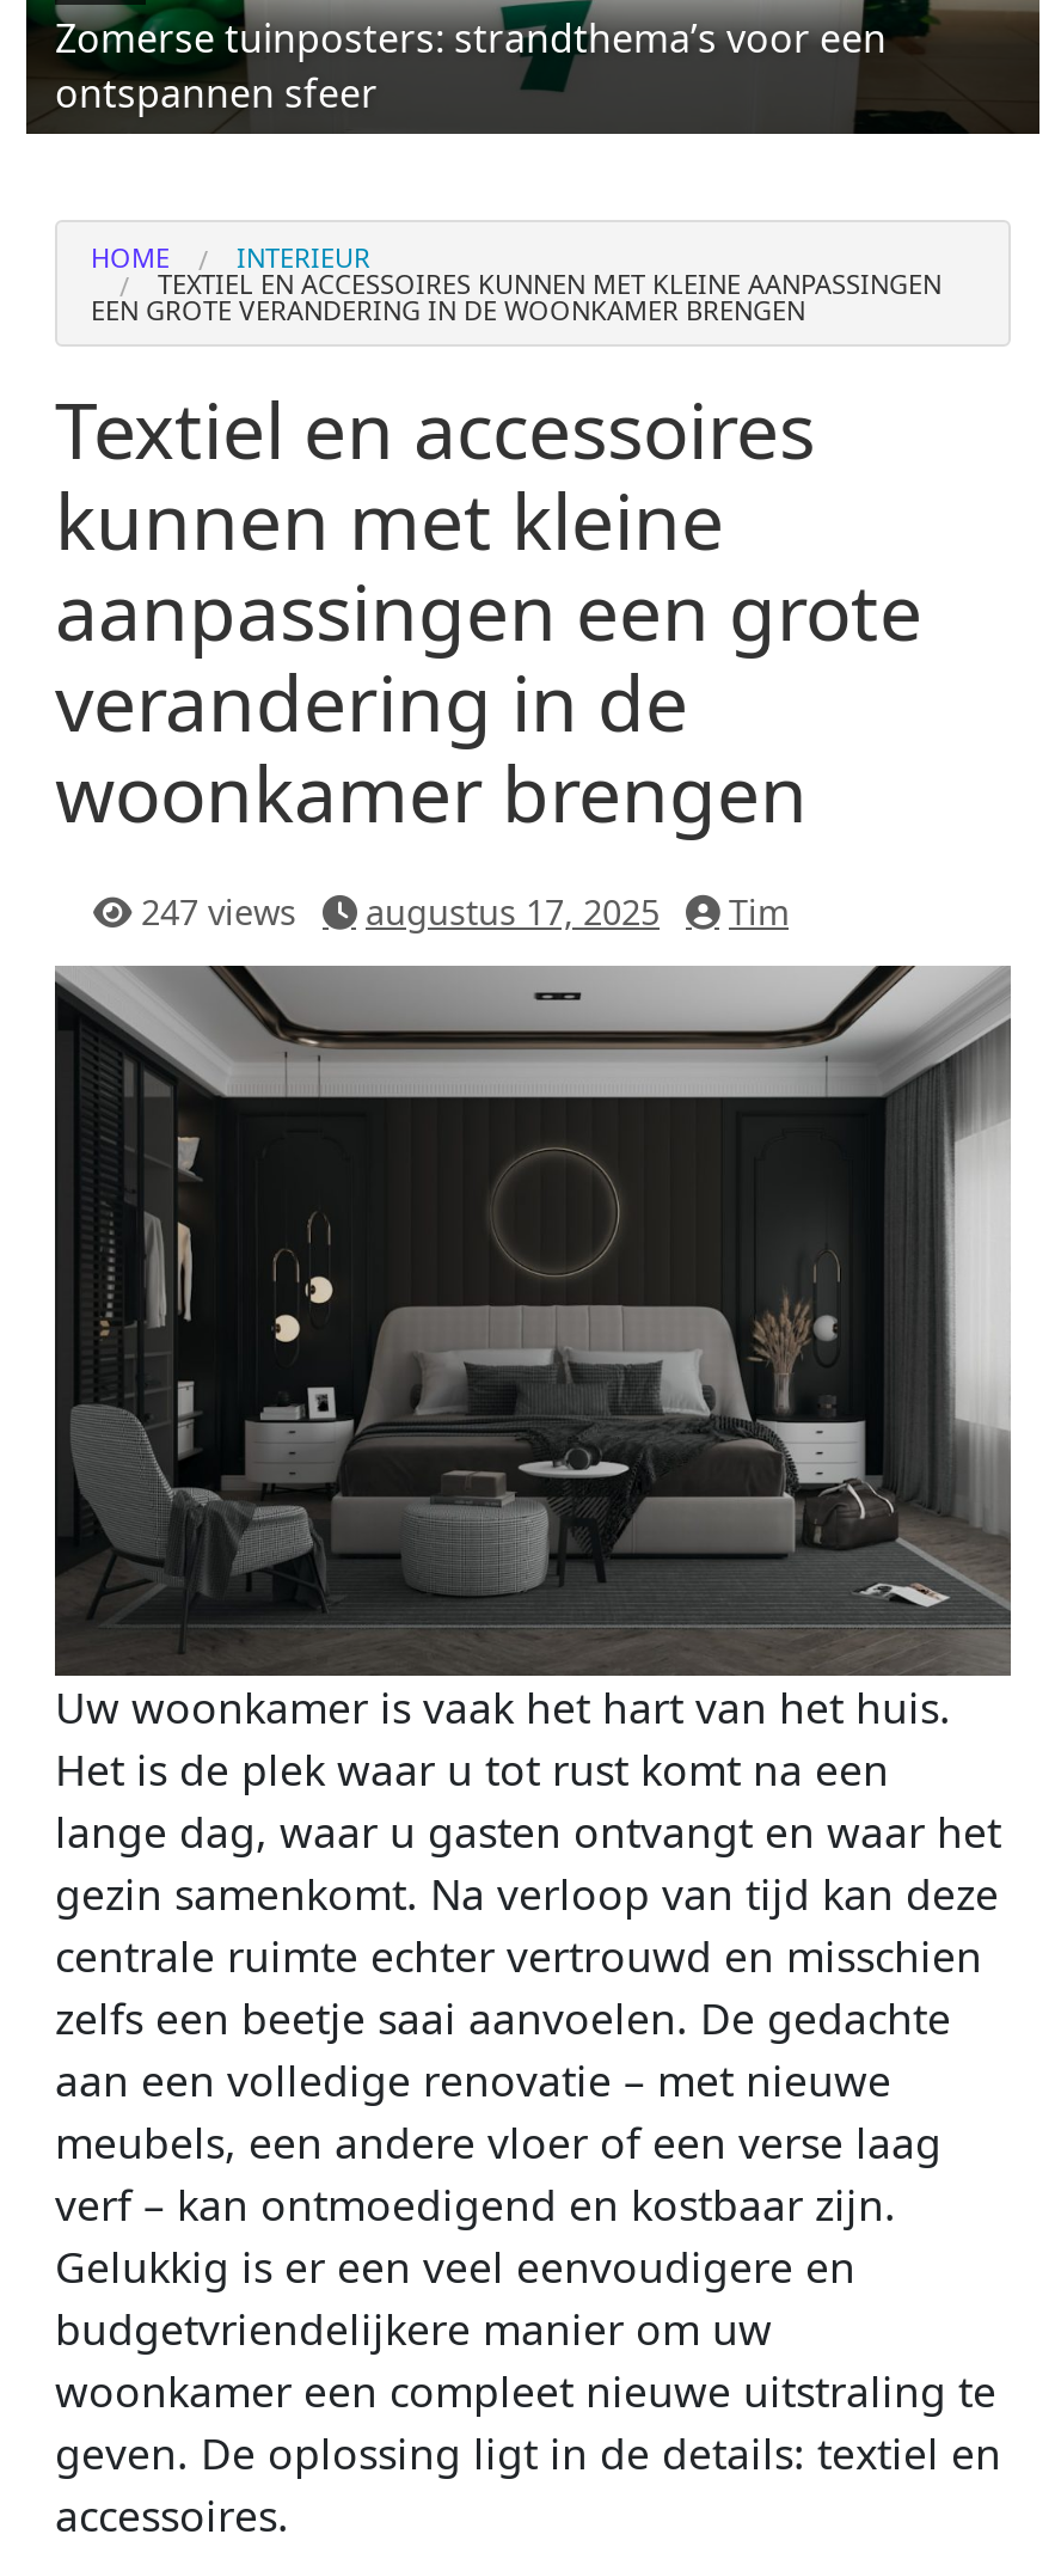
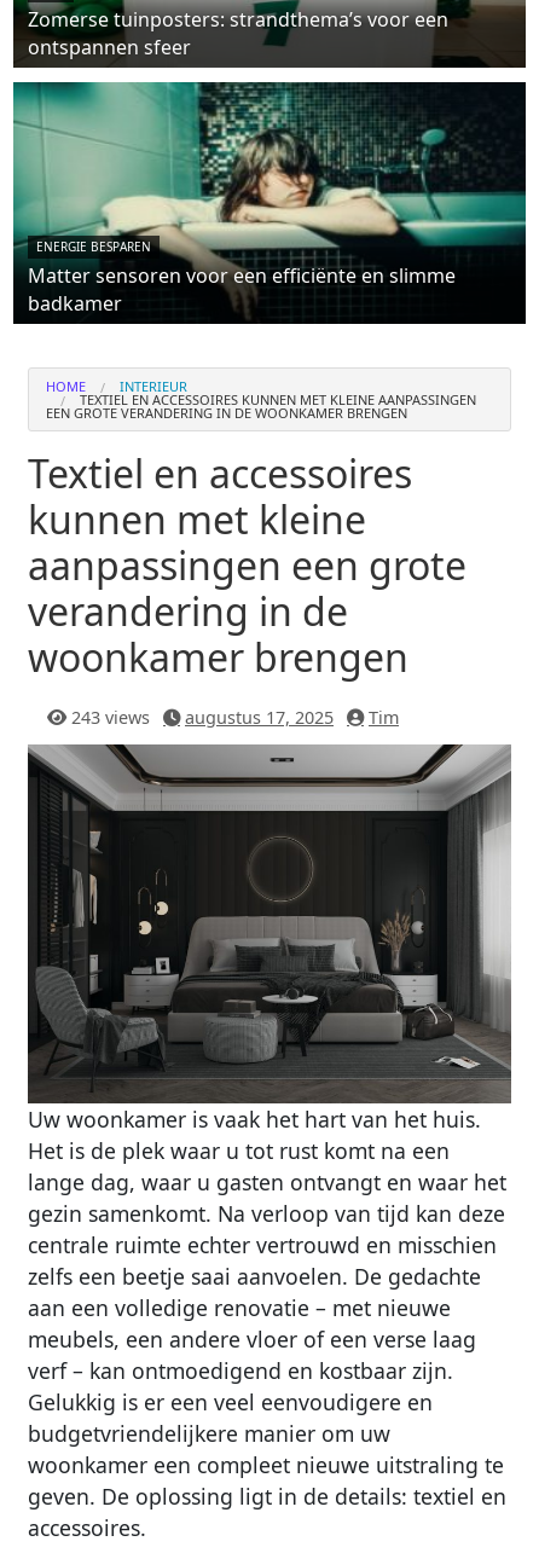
+ [image]
+ ENERGIE BESPAREN
+ Matter sensoren voor een efficiënte en slimme
+ badkamer

- 247 views augustus 17, 2025 Tim
+ 243 views augustus 17, 2025 Tim
